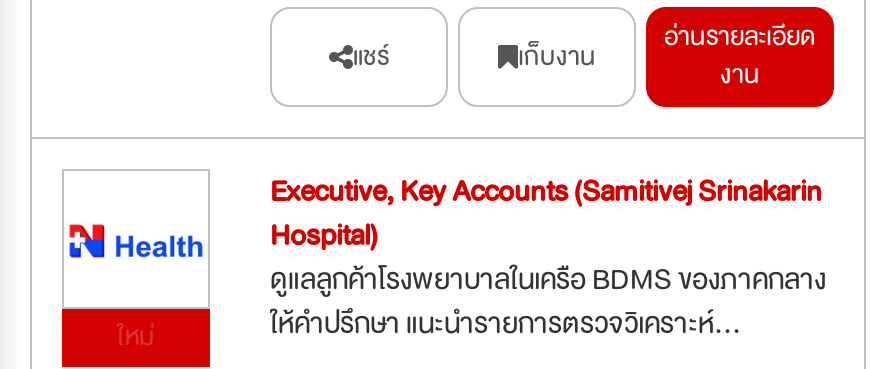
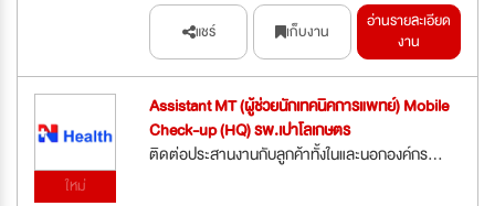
- Executive, Key Accounts (Samitivej Srinakarin
- Hospital)
- ดูแลลูกค้าโรงพยาบาลในเครือ BDMS ของภาคกลาง
- ให้คำปรึกษา แนะนำรายการตรวจวิเคราะห์...
+ Assistant MT (ผู้ช่วยนักเทคนิคการแพทย์) Mobile
+ Check-up (HQ) รพ.เปาโลเกษตร
+ ติดต่อประสานงานกับลูกค้าทั้งในและนอกองค์กร...
